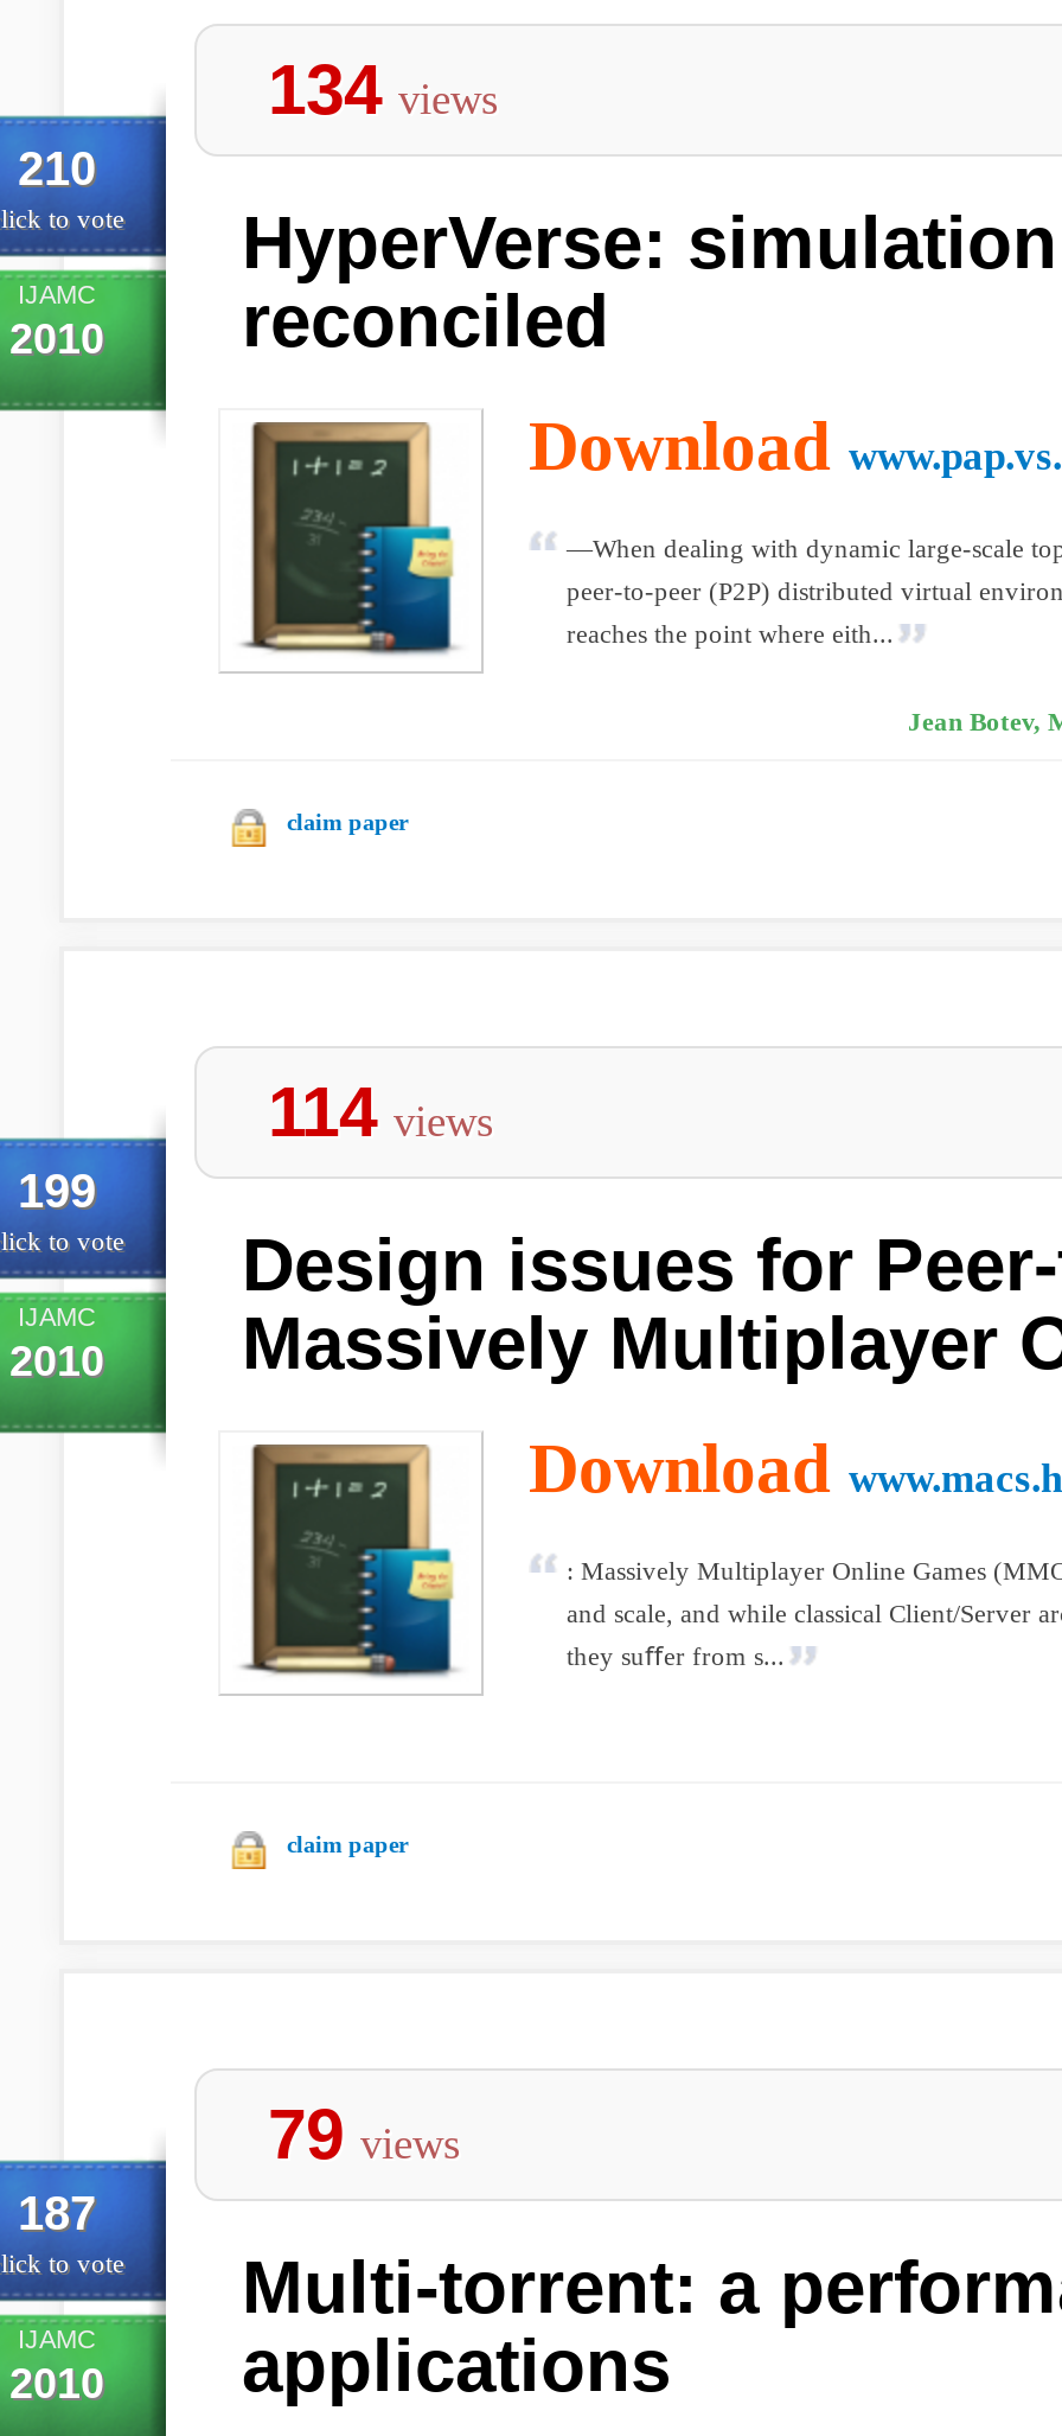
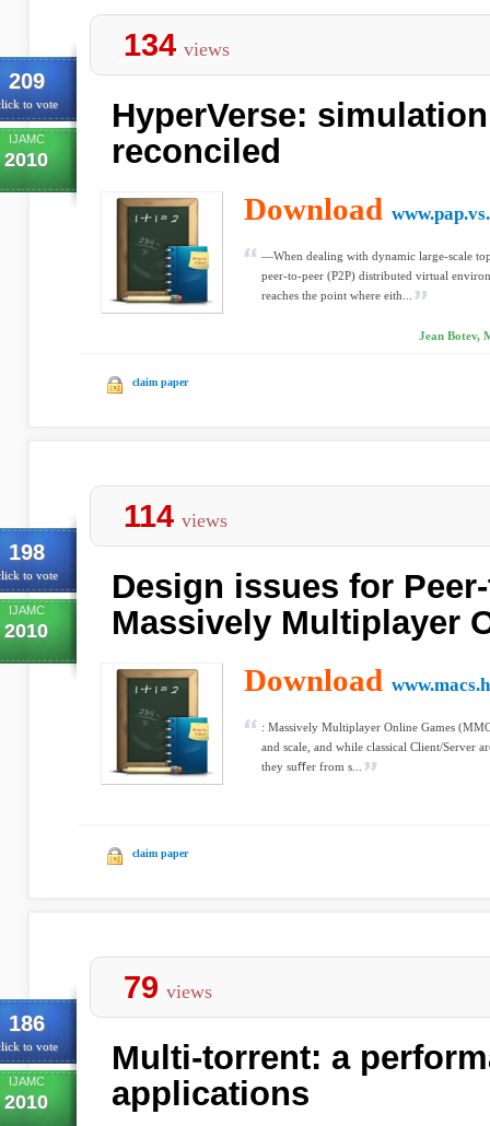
- 210
+ 209

- 199
+ 198

- 187
+ 186
